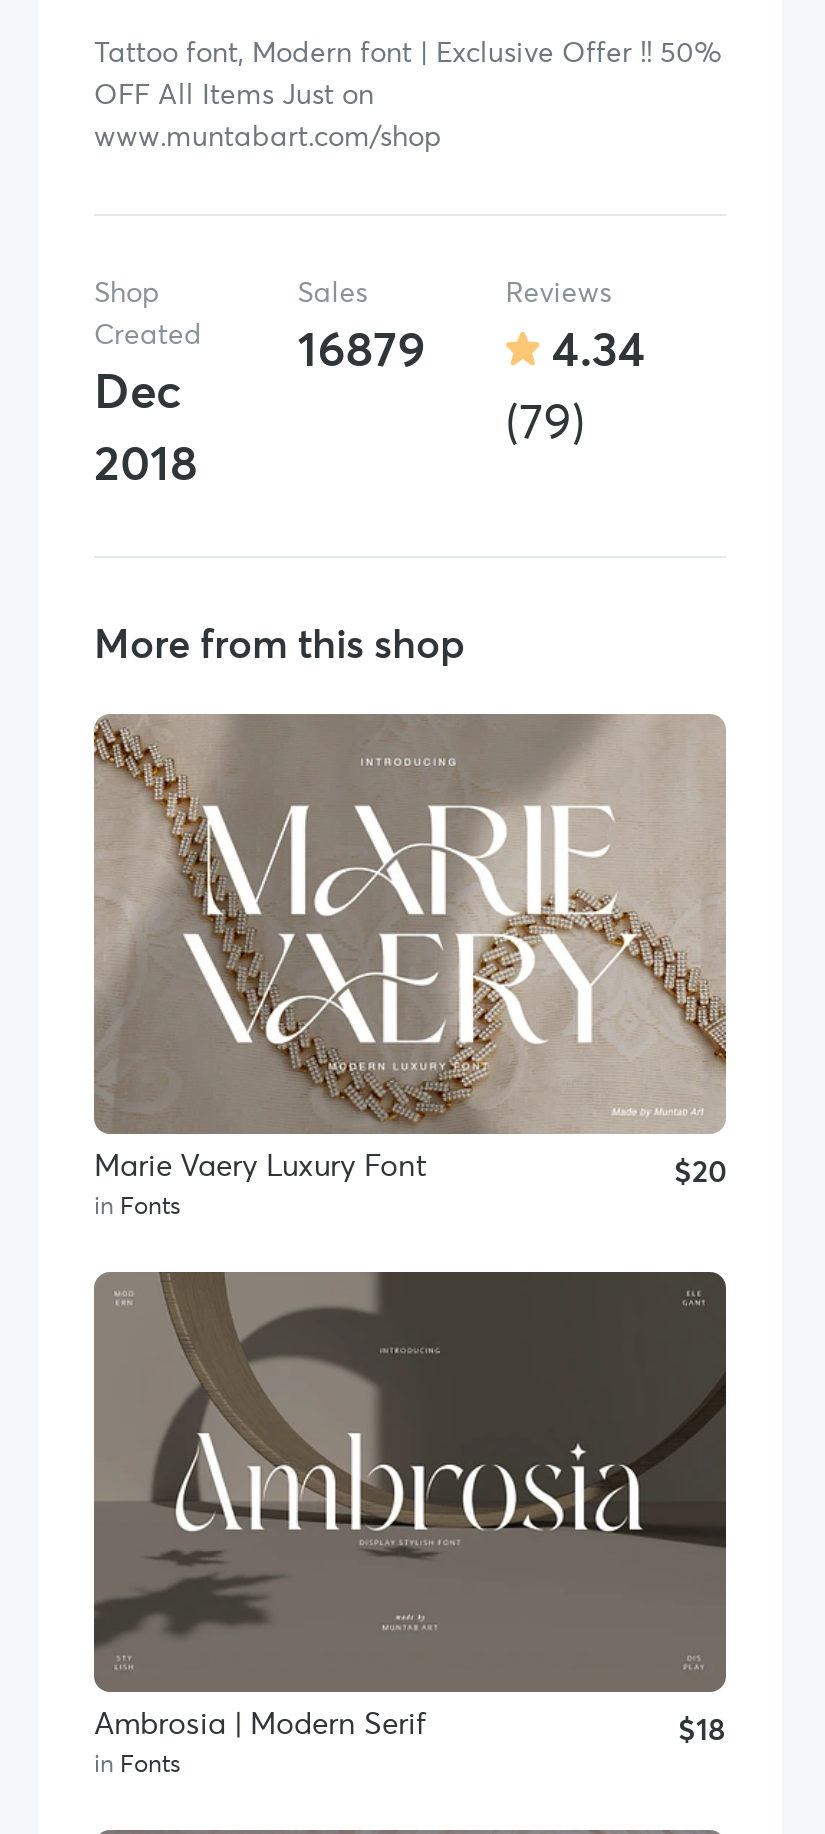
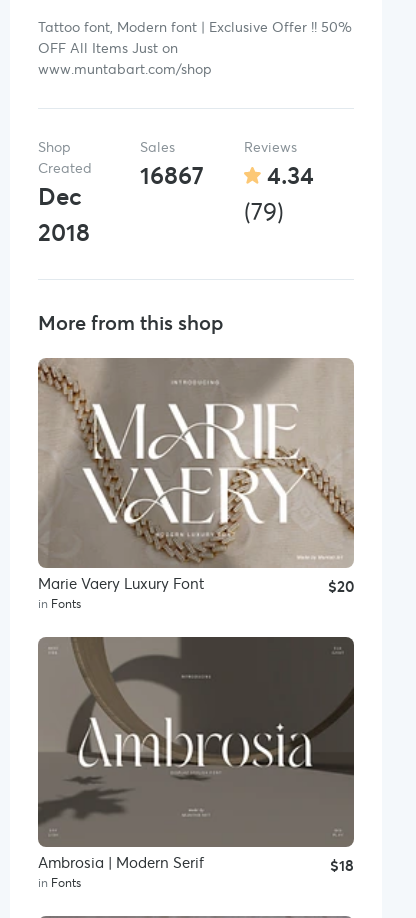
- 16879
+ 16867
